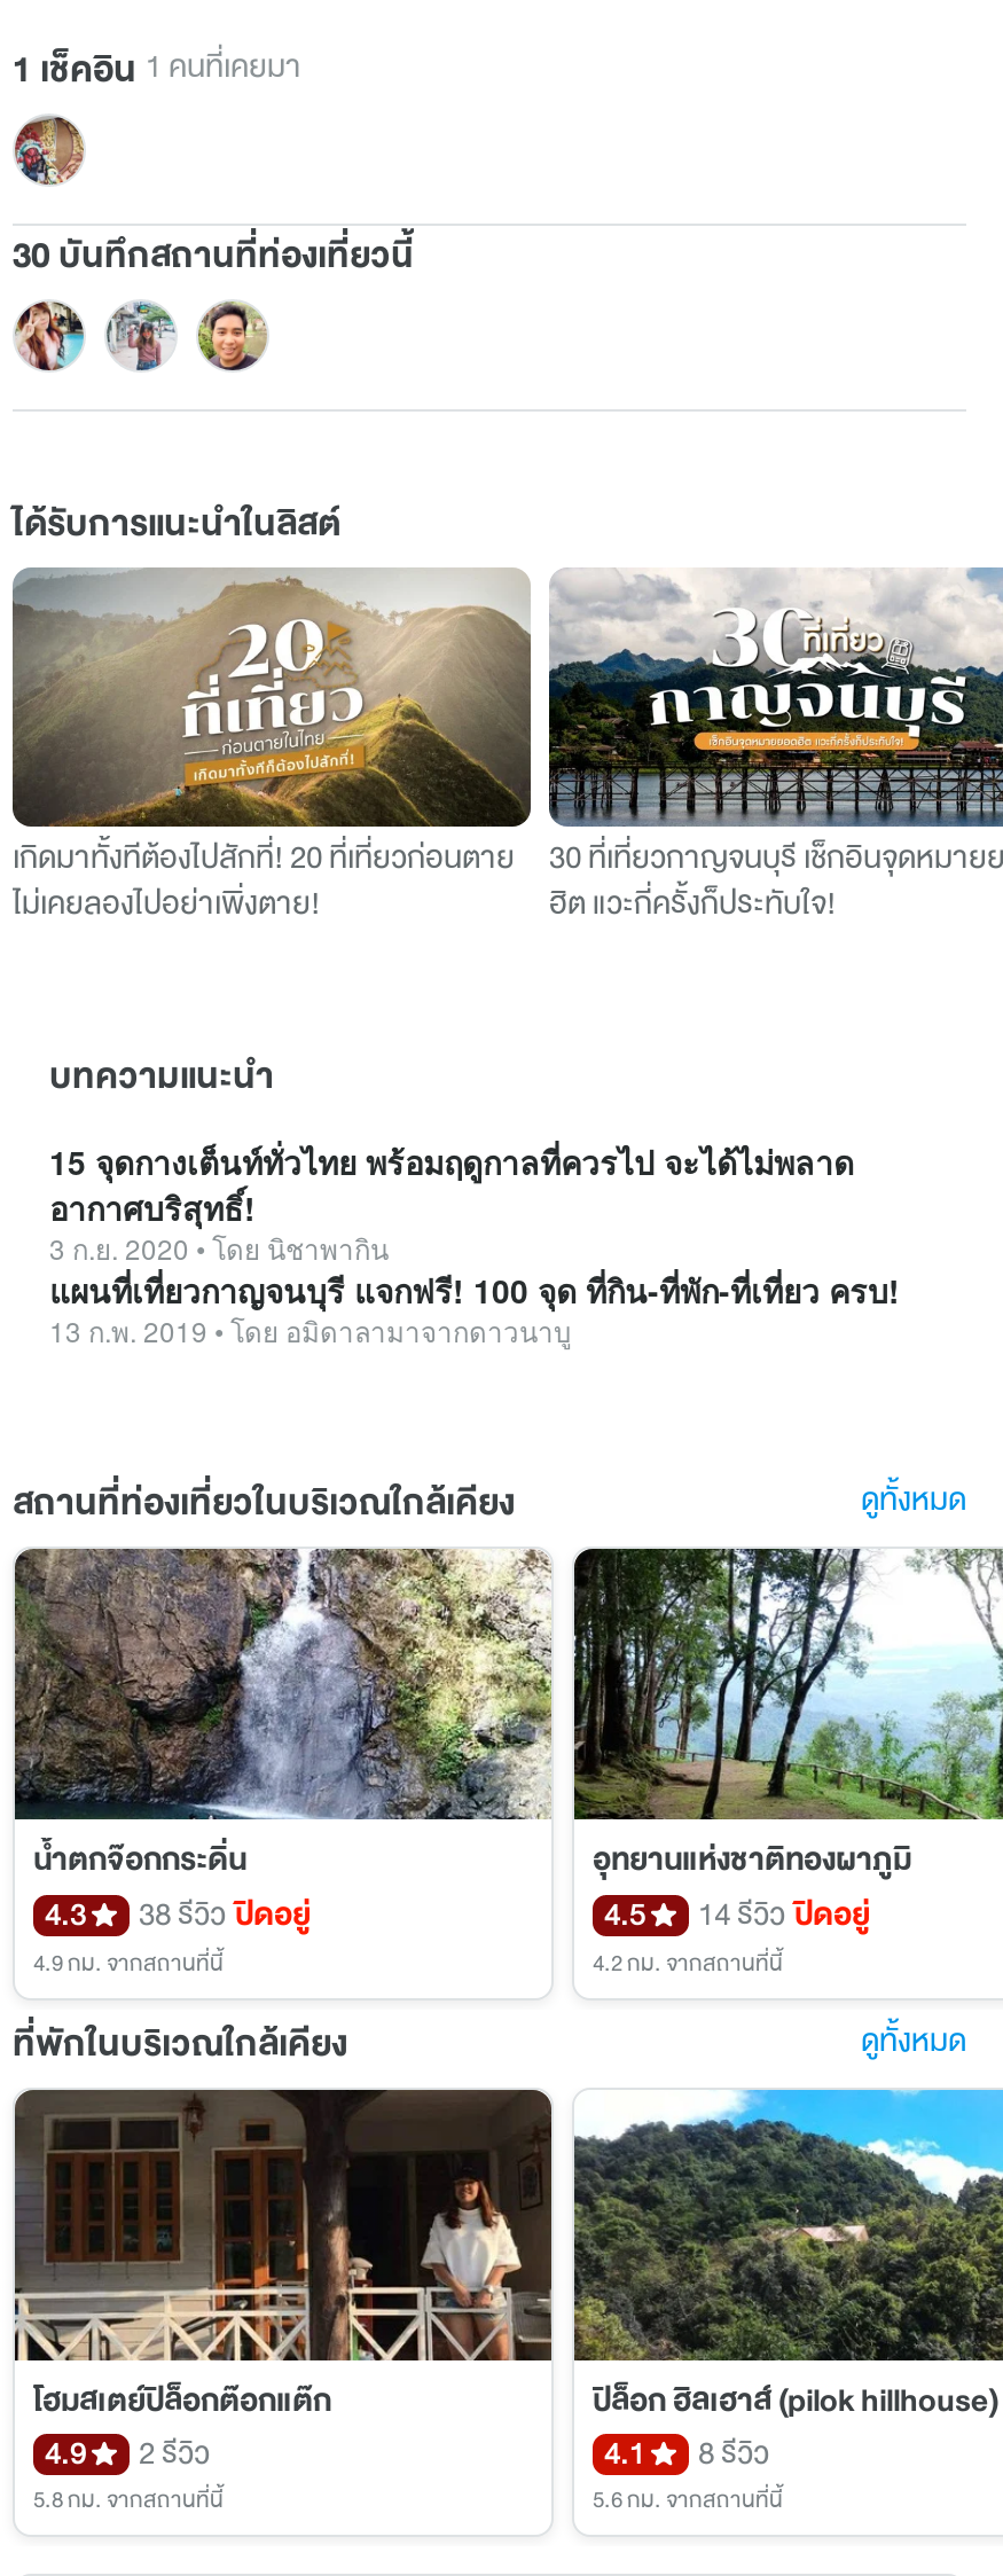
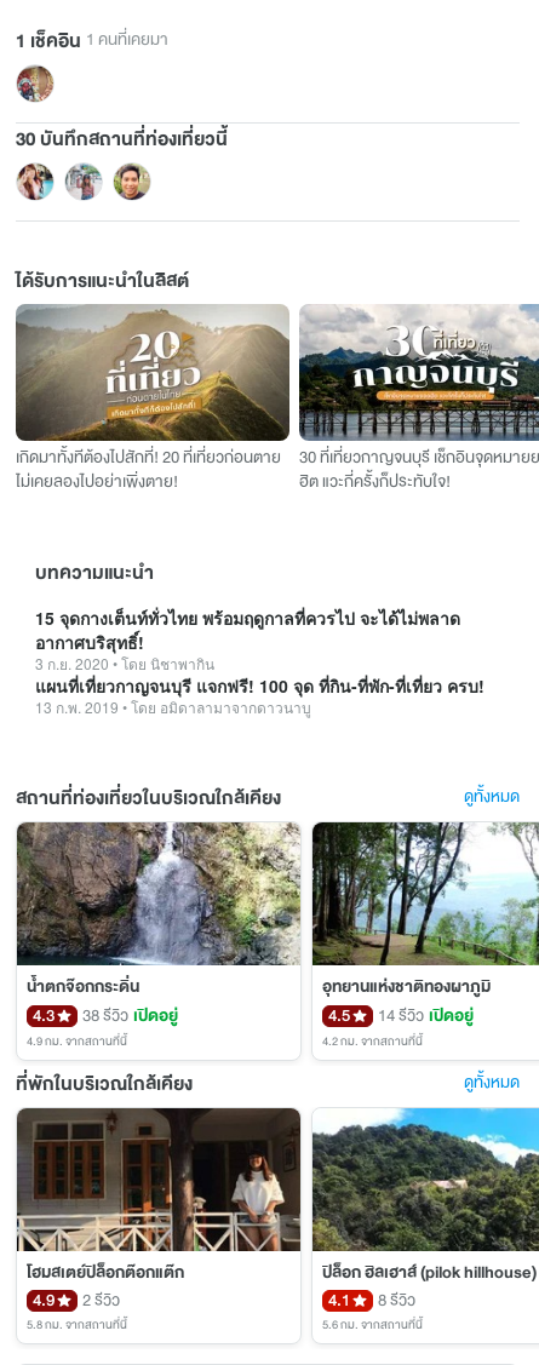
- 38 รีวิว ปิดอยู่
+ 38 รีวิว เปิดอยู่

- 14 รีวิว ปิดอยู่
+ 14 รีวิว เปิดอยู่
